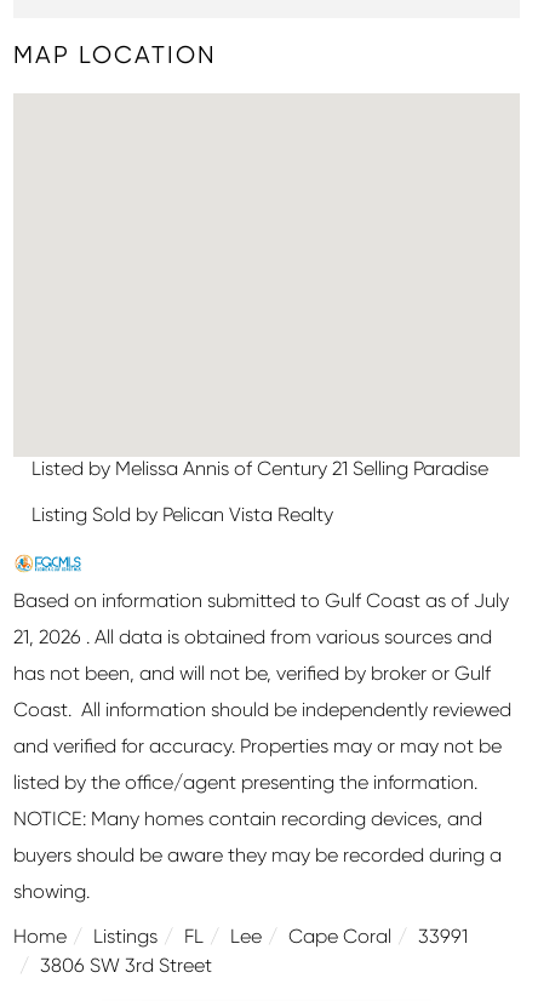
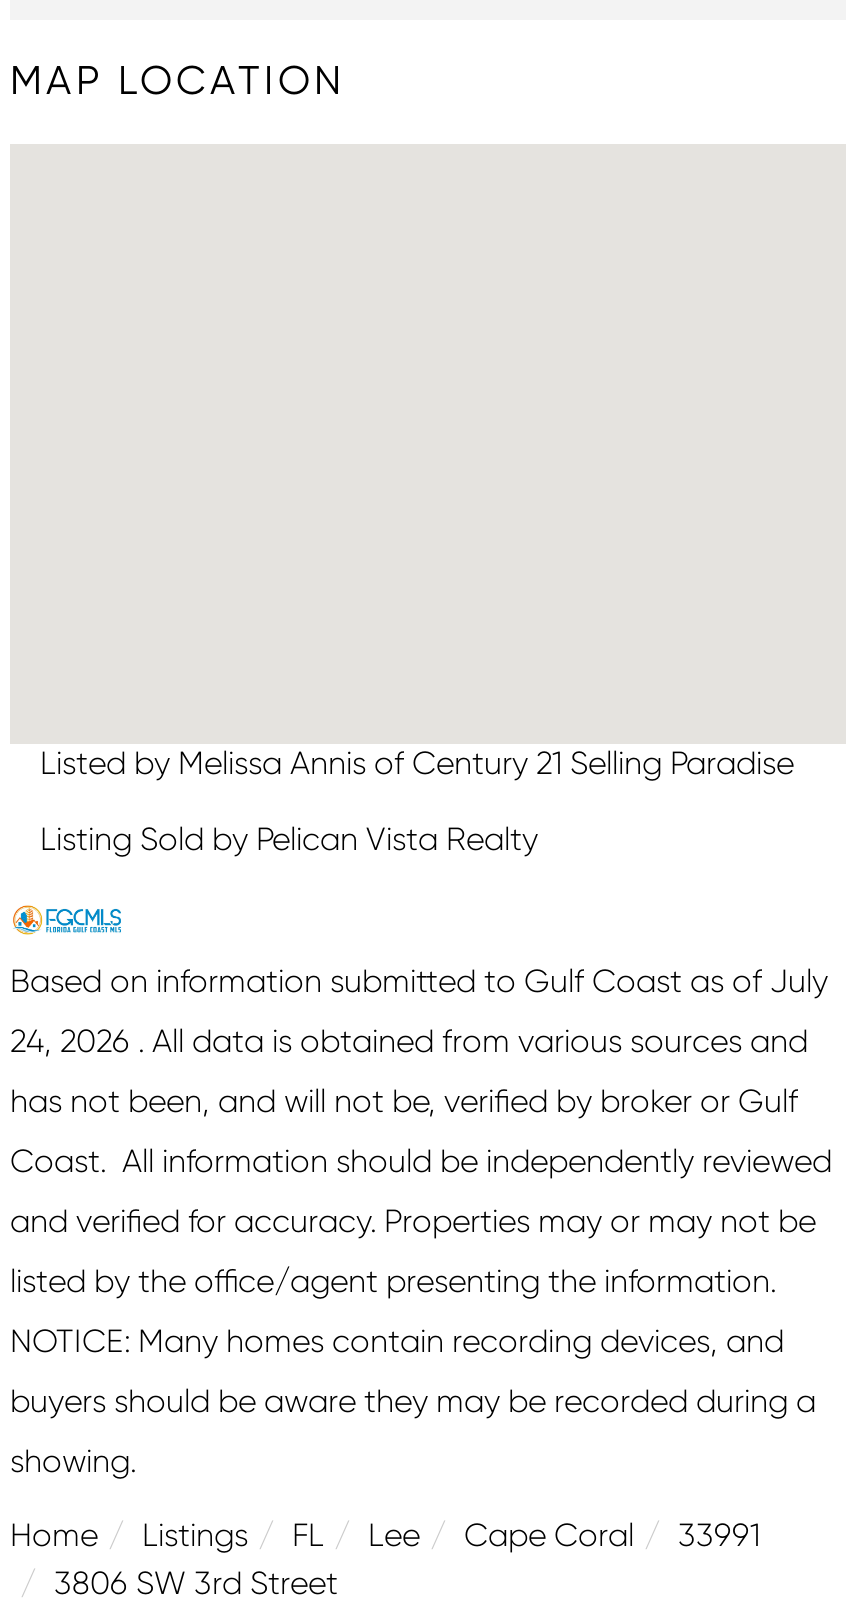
- 21, 2026 . All data is obtained from various sources and
+ 24, 2026 . All data is obtained from various sources and
